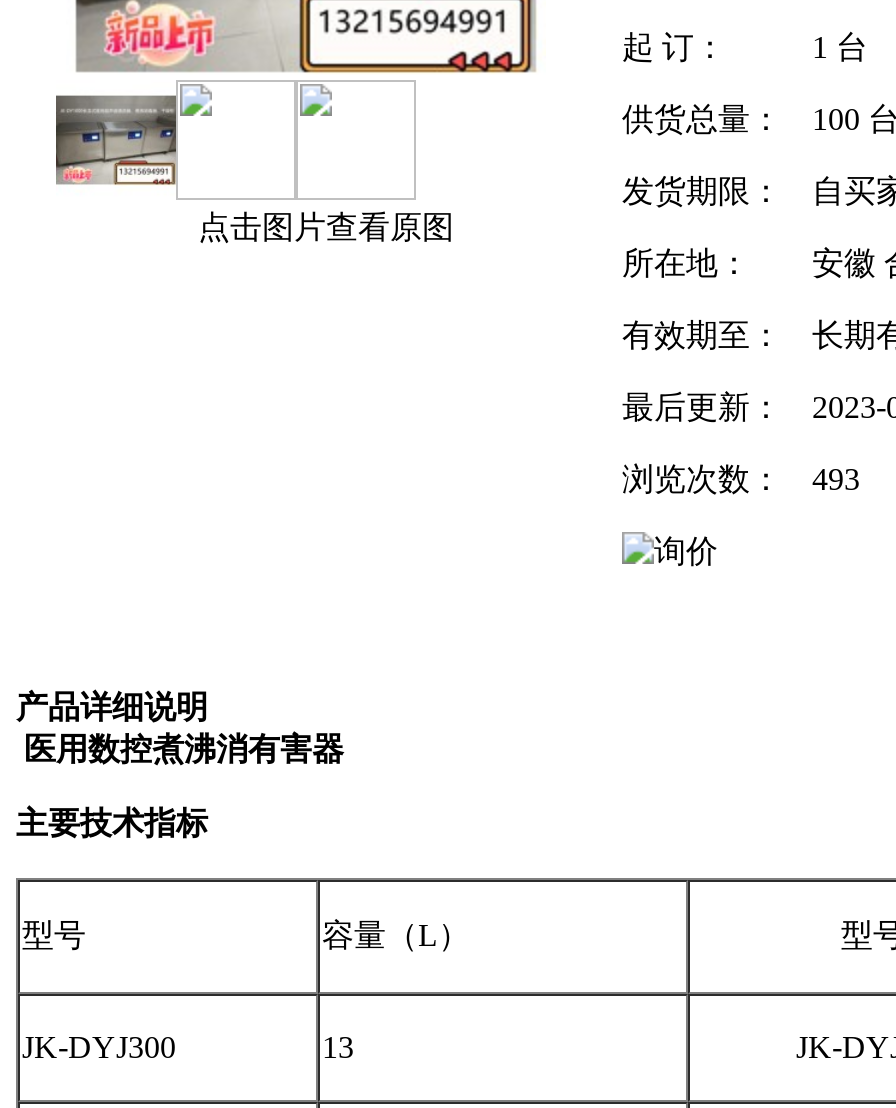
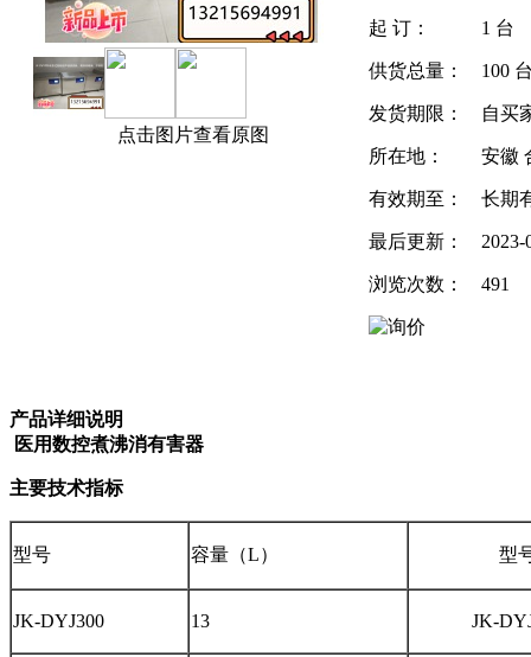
- 浏览次数： 493
+ 浏览次数： 491
